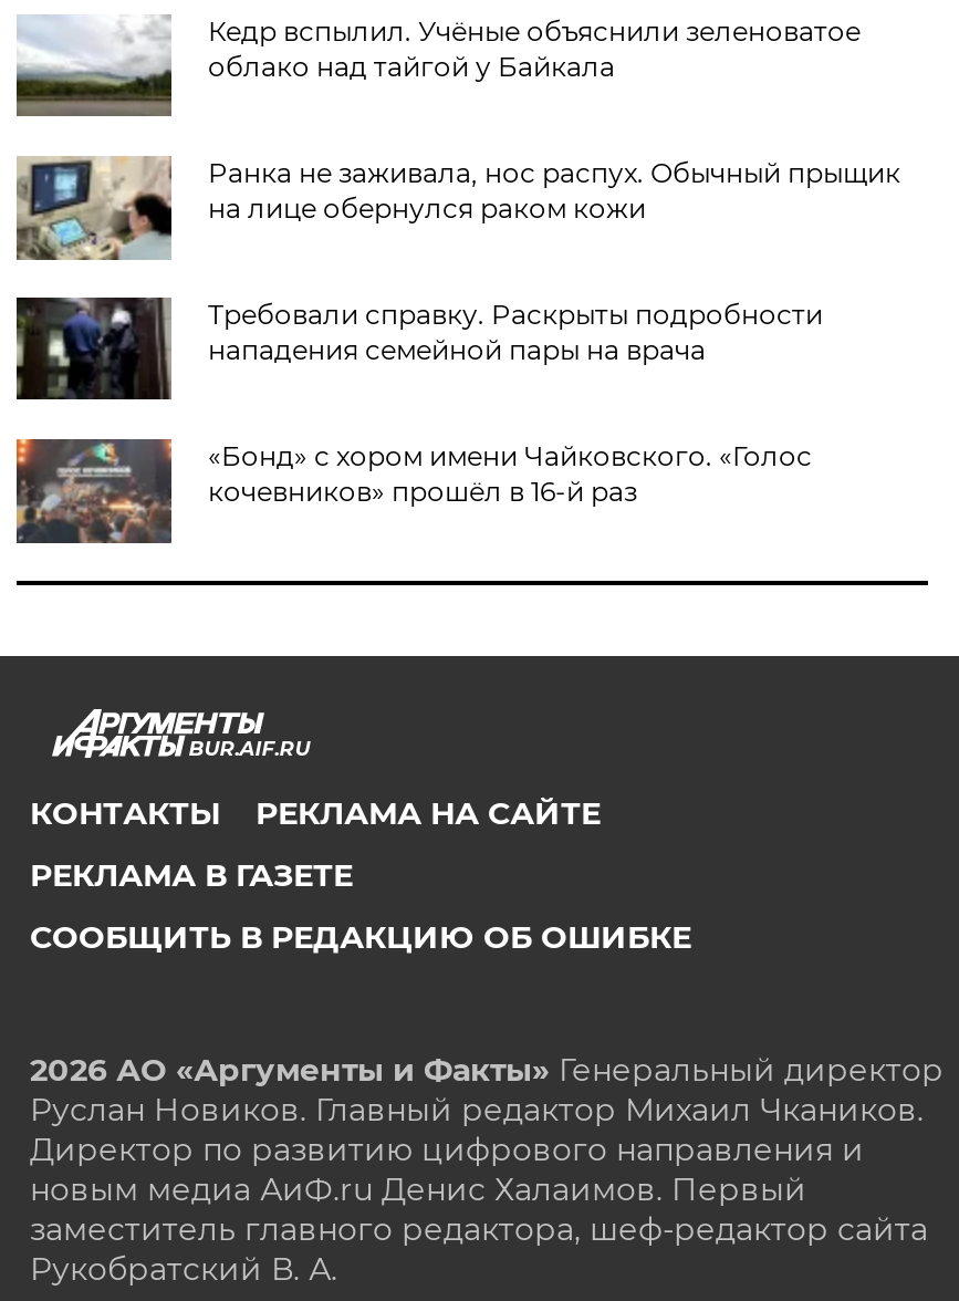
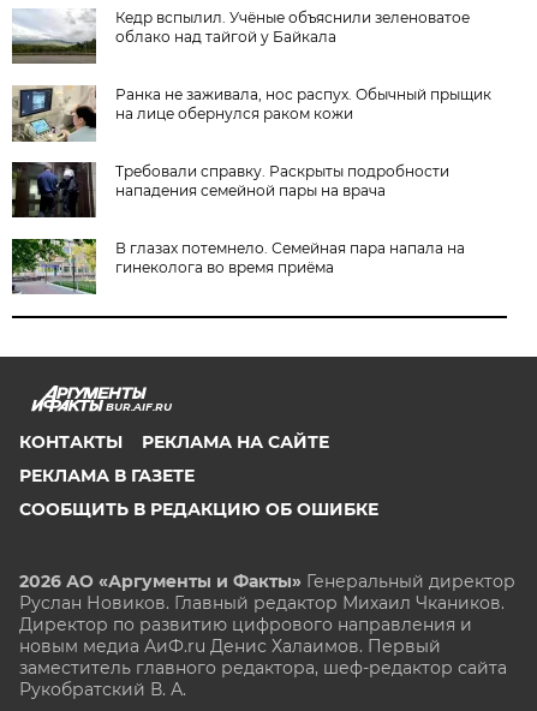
- [image]
- «Бонд» с хором имени Чайковского. «Голос
- кочевников» прошёл в 16-й раз
+ [image]
+ В глазах потемнело. Семейная пара напала на
+ гинеколога во время приёма
